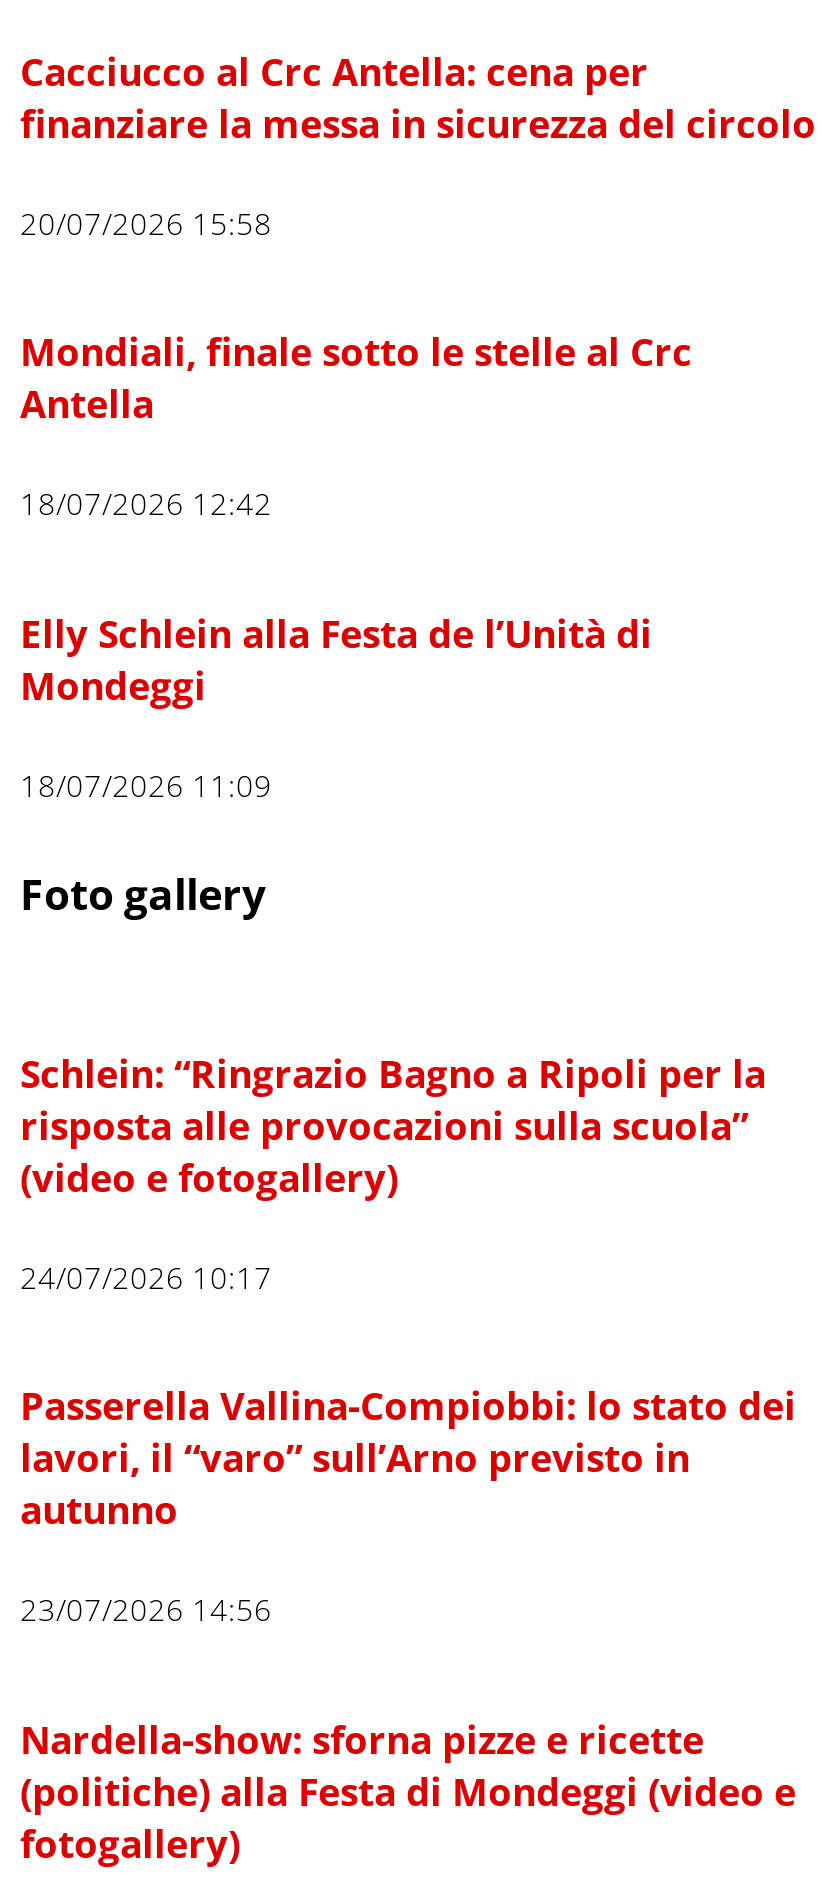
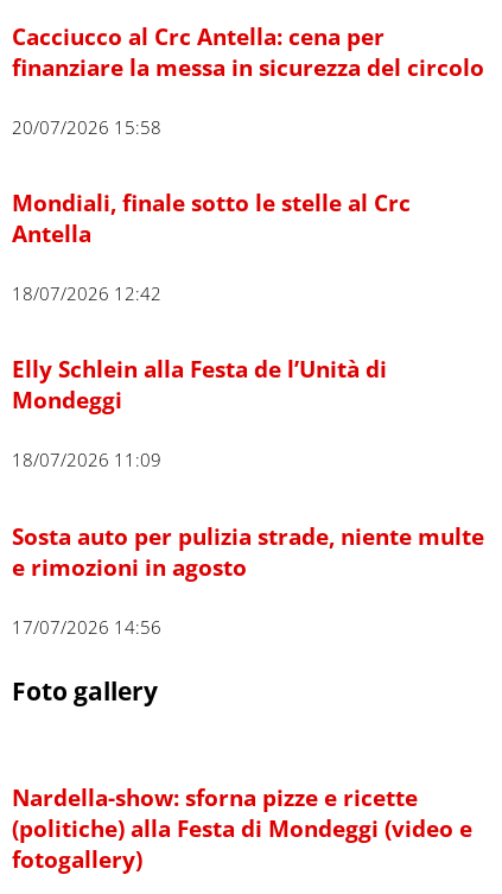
+ Sosta auto per pulizia strade, niente multe
+ e rimozioni in agosto
+ 17/07/2026 14:56

moved down: Foto gallery

- Schlein: “Ringrazio Bagno a Ripoli per la
- risposta alle provocazioni sulla scuola”
- (video e fotogallery)
- 24/07/2026 10:17
- Passerella Vallina-Compiobbi: lo stato dei
- lavori, il “varo” sull’Arno previsto in
- autunno
- 23/07/2026 14:56
